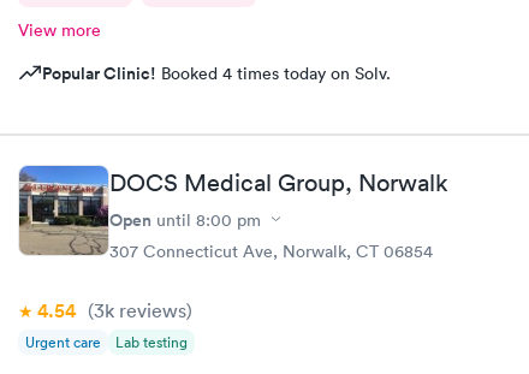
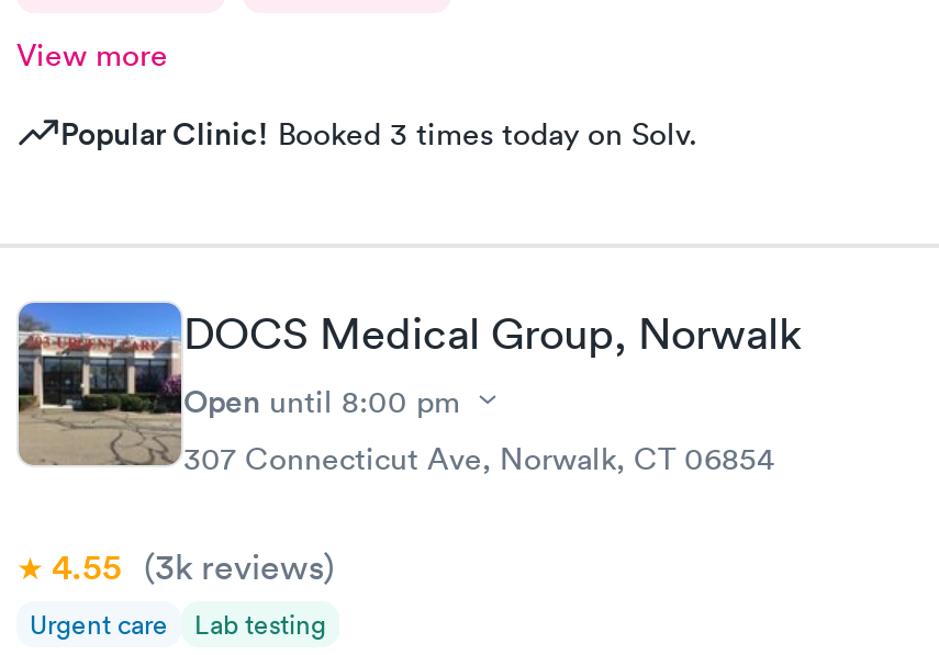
- Popular Clinic! Booked 4 times today on Solv.
+ Popular Clinic! Booked 3 times today on Solv.

- 4.54 (3k reviews)
+ 4.55 (3k reviews)
